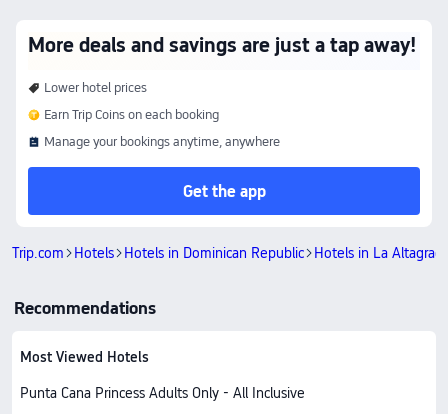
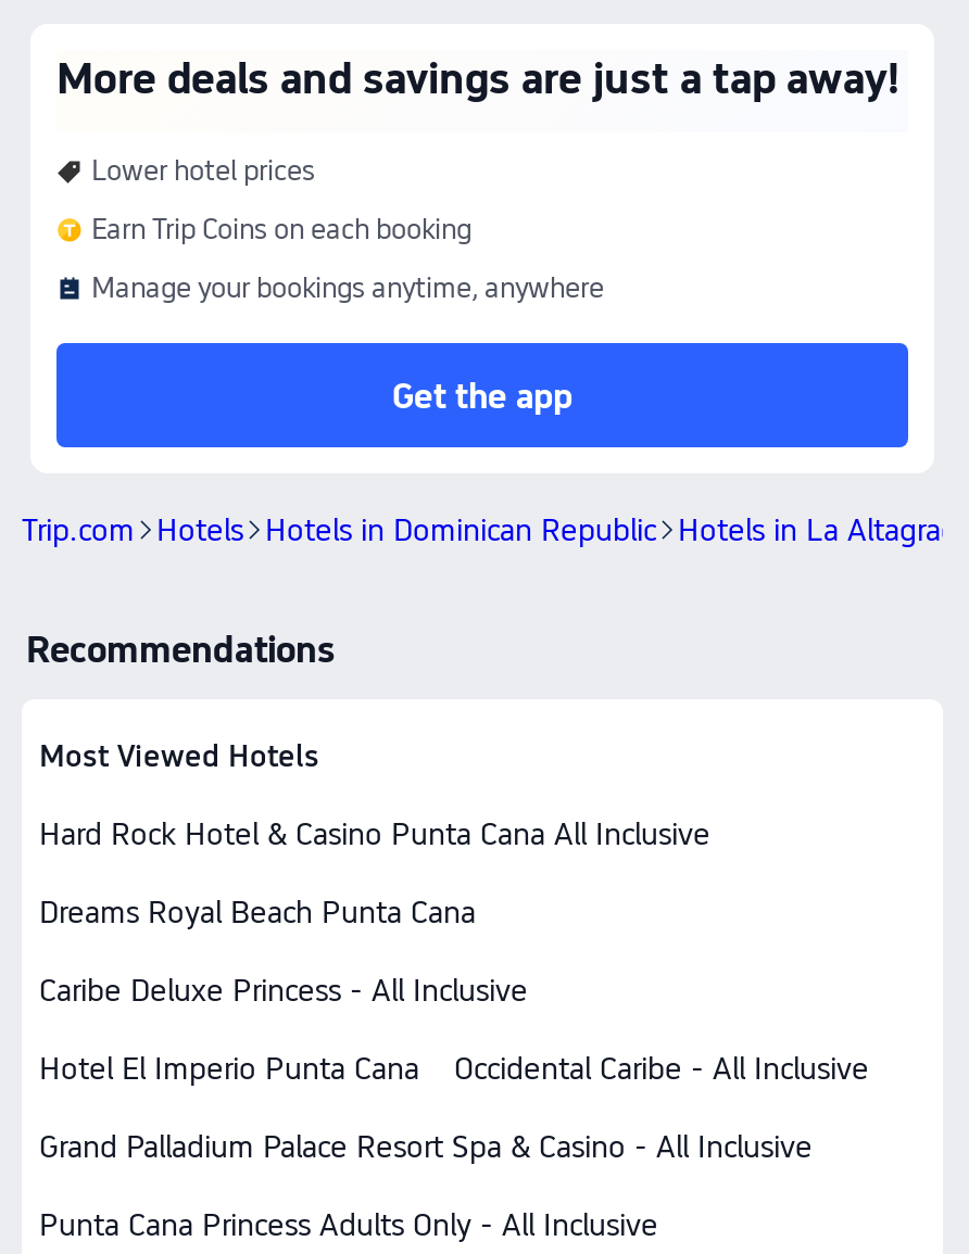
+ Hard Rock Hotel & Casino Punta Cana All Inclusive
+ Dreams Royal Beach Punta Cana
+ Caribe Deluxe Princess - All Inclusive
+ Hotel El Imperio Punta Cana
+ Occidental Caribe - All Inclusive
+ Grand Palladium Palace Resort Spa & Casino - All Inclusive
